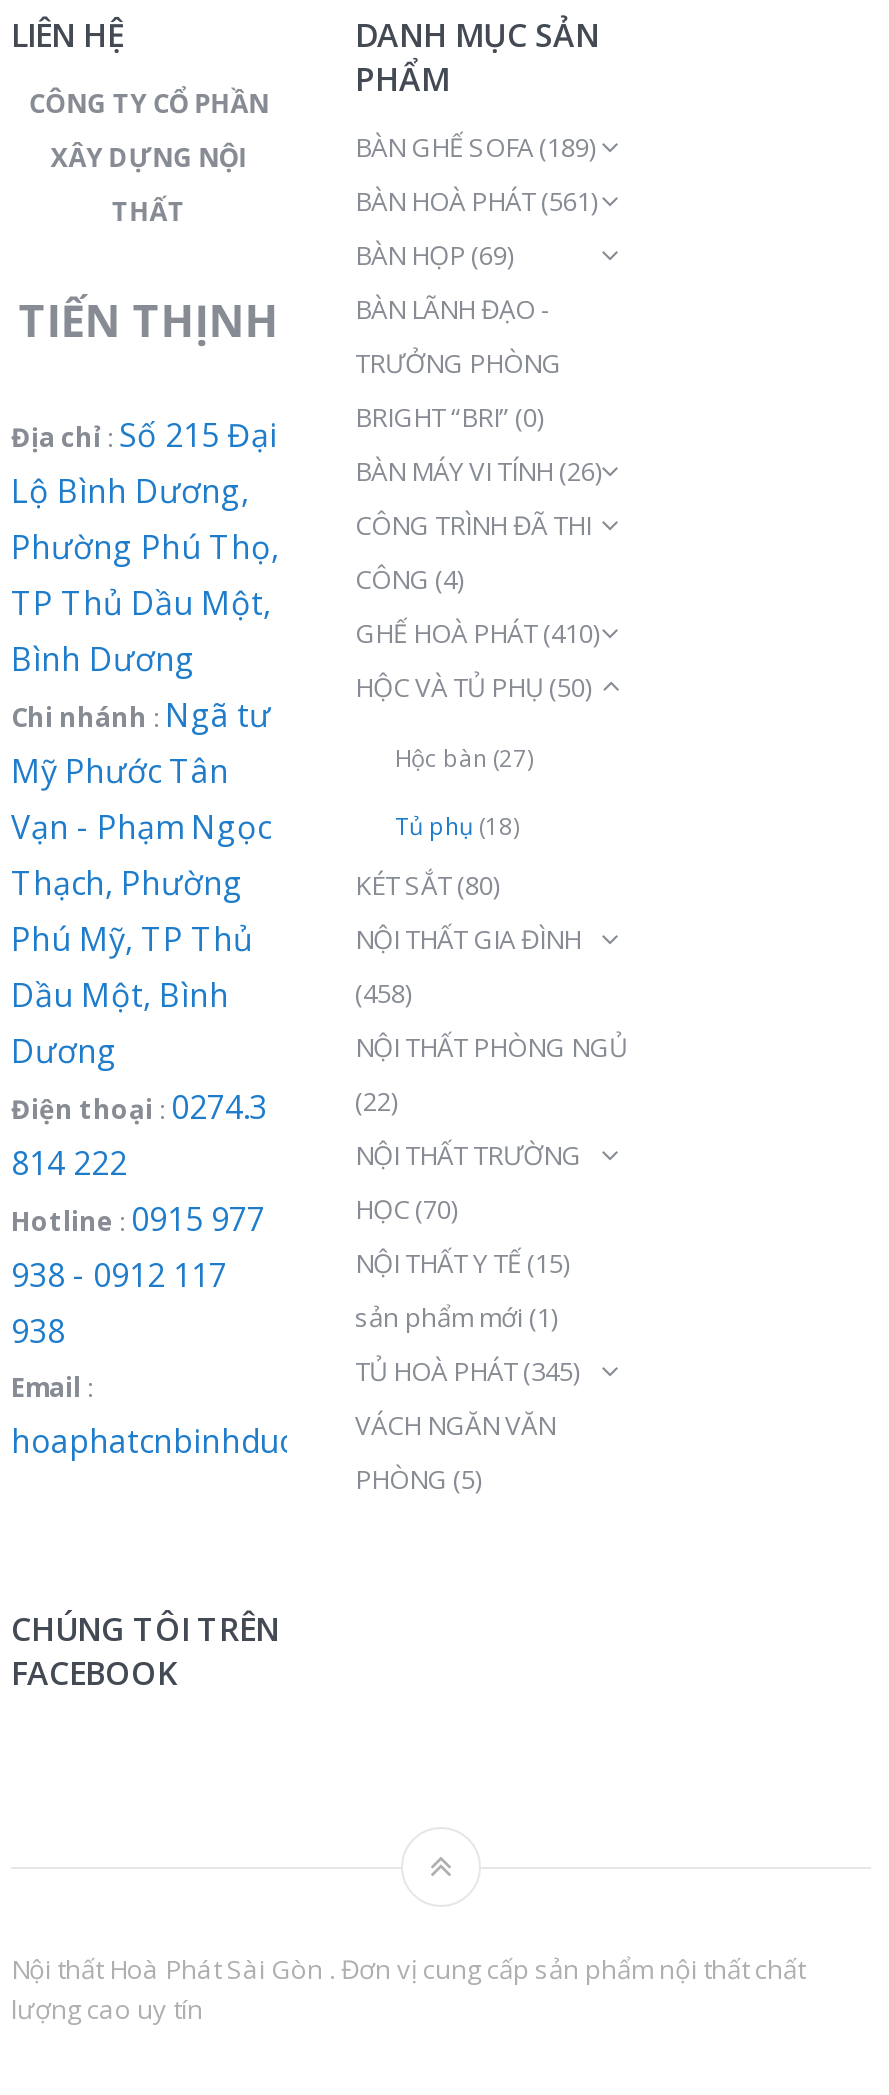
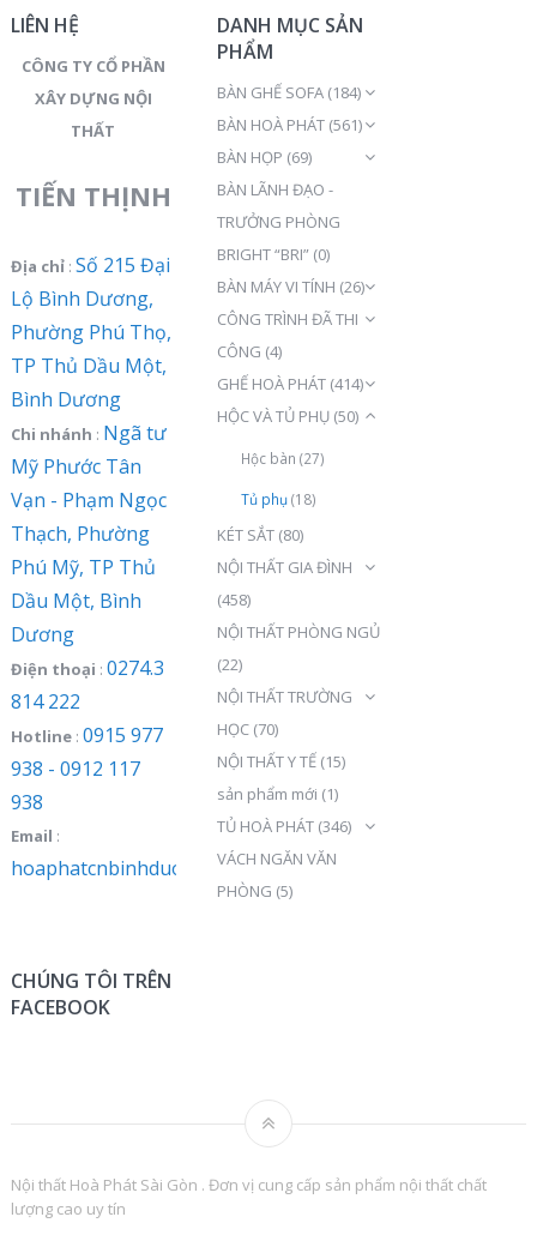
- BÀN GHẾ SOFA (189)
+ BÀN GHẾ SOFA (184)

- GHẾ HOÀ PHÁT (410)
+ GHẾ HOÀ PHÁT (414)

- TỦ HOÀ PHÁT (345)
+ TỦ HOÀ PHÁT (346)
